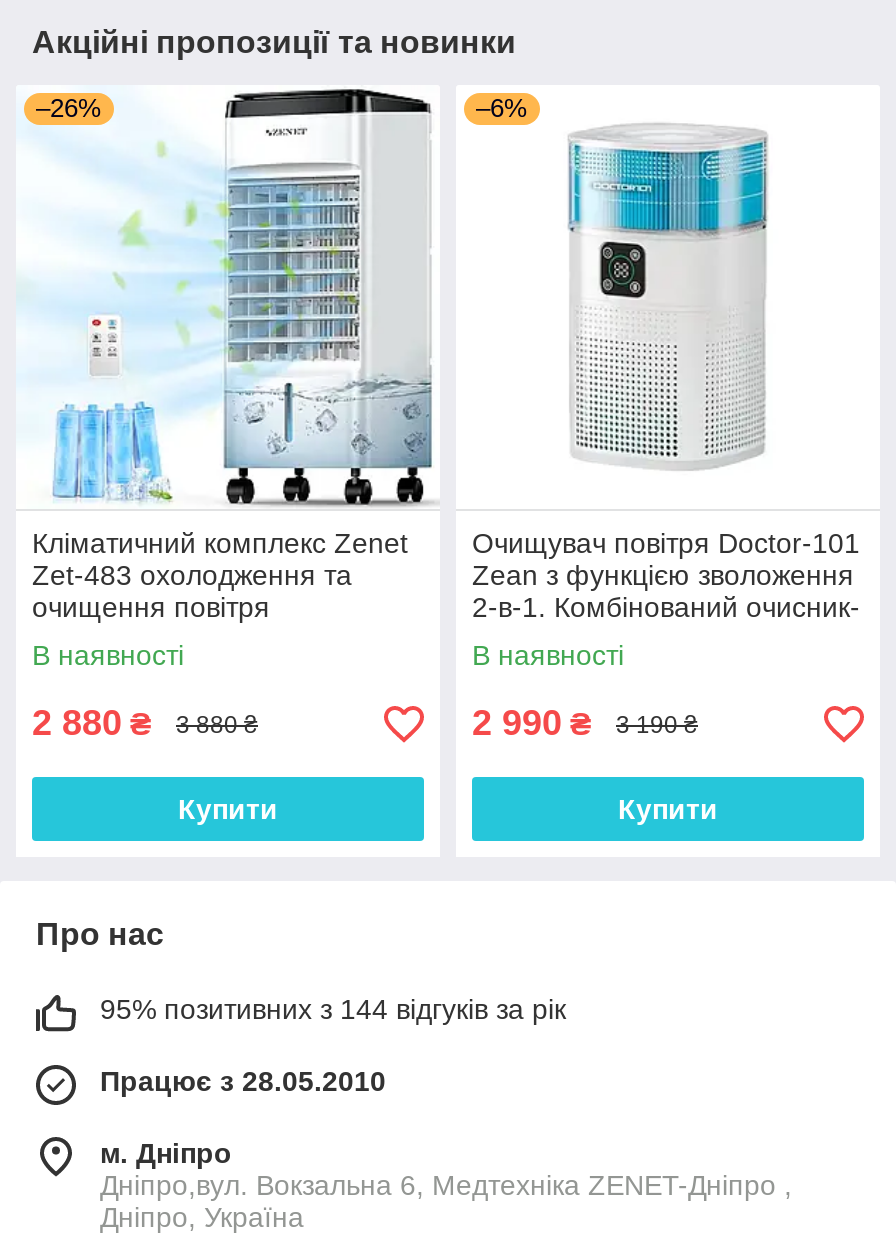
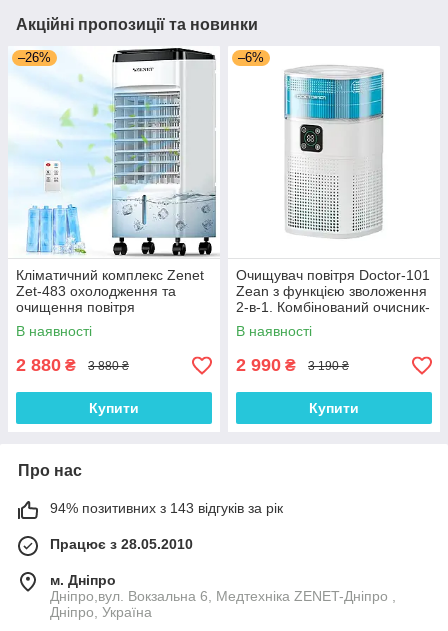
- 95% позитивних з 144 відгуків за рік
+ 94% позитивних з 143 відгуків за рік
